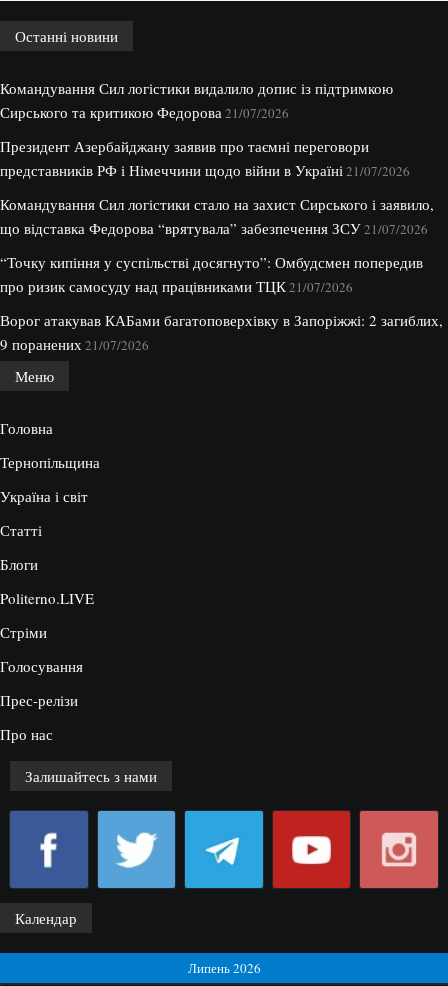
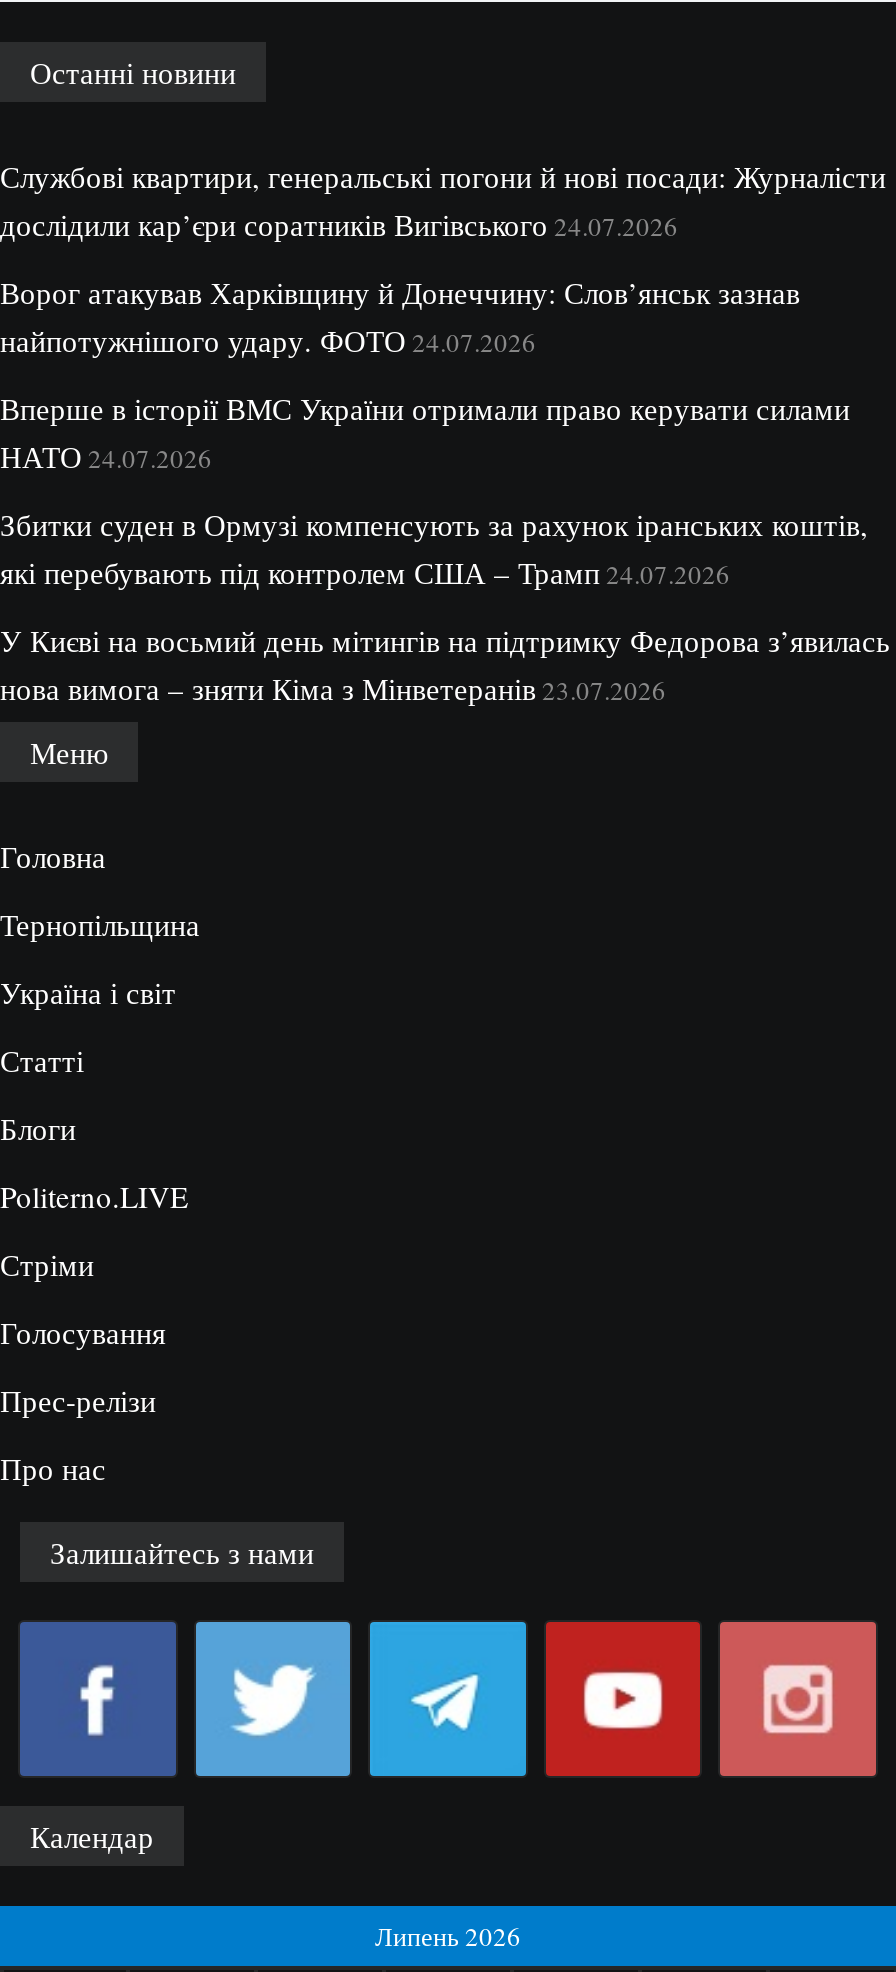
- Командування Сил логістики видалило допис із підтримкою
- Сирського та критикою Федорова 21/07/2026
+ Службові квартири, генеральські погони й нові посади: Журналісти
+ дослідили кар’єри соратників Вигівського 24.07.2026

- Президент Азербайджану заявив про таємні переговори
- представників РФ і Німеччини щодо війни в Україні 21/07/2026
+ Ворог атакував Харківщину й Донеччину: Слов’янськ зазнав
+ найпотужнішого удару. ФОТО 24.07.2026

- Командування Сил логістики стало на захист Сирського і заявило,
- що відставка Федорова “врятувала” забезпечення ЗСУ 21/07/2026
+ Вперше в історії ВМС України отримали право керувати силами
+ НАТО 24.07.2026

- “Точку кипіння у суспільстві досягнуто”: Омбудсмен попередив
- про ризик самосуду над працівниками ТЦК 21/07/2026
+ Збитки суден в Ормузі компенсують за рахунок іранських коштів,
+ які перебувають під контролем США – Трамп 24.07.2026

- Ворог атакував КАБами багатоповерхівку в Запоріжжі: 2 загиблих,
- 9 поранених 21/07/2026
+ У Києві на восьмий день мітингів на підтримку Федорова з’явилась
+ нова вимога – зняти Кіма з Мінветеранів 23.07.2026
